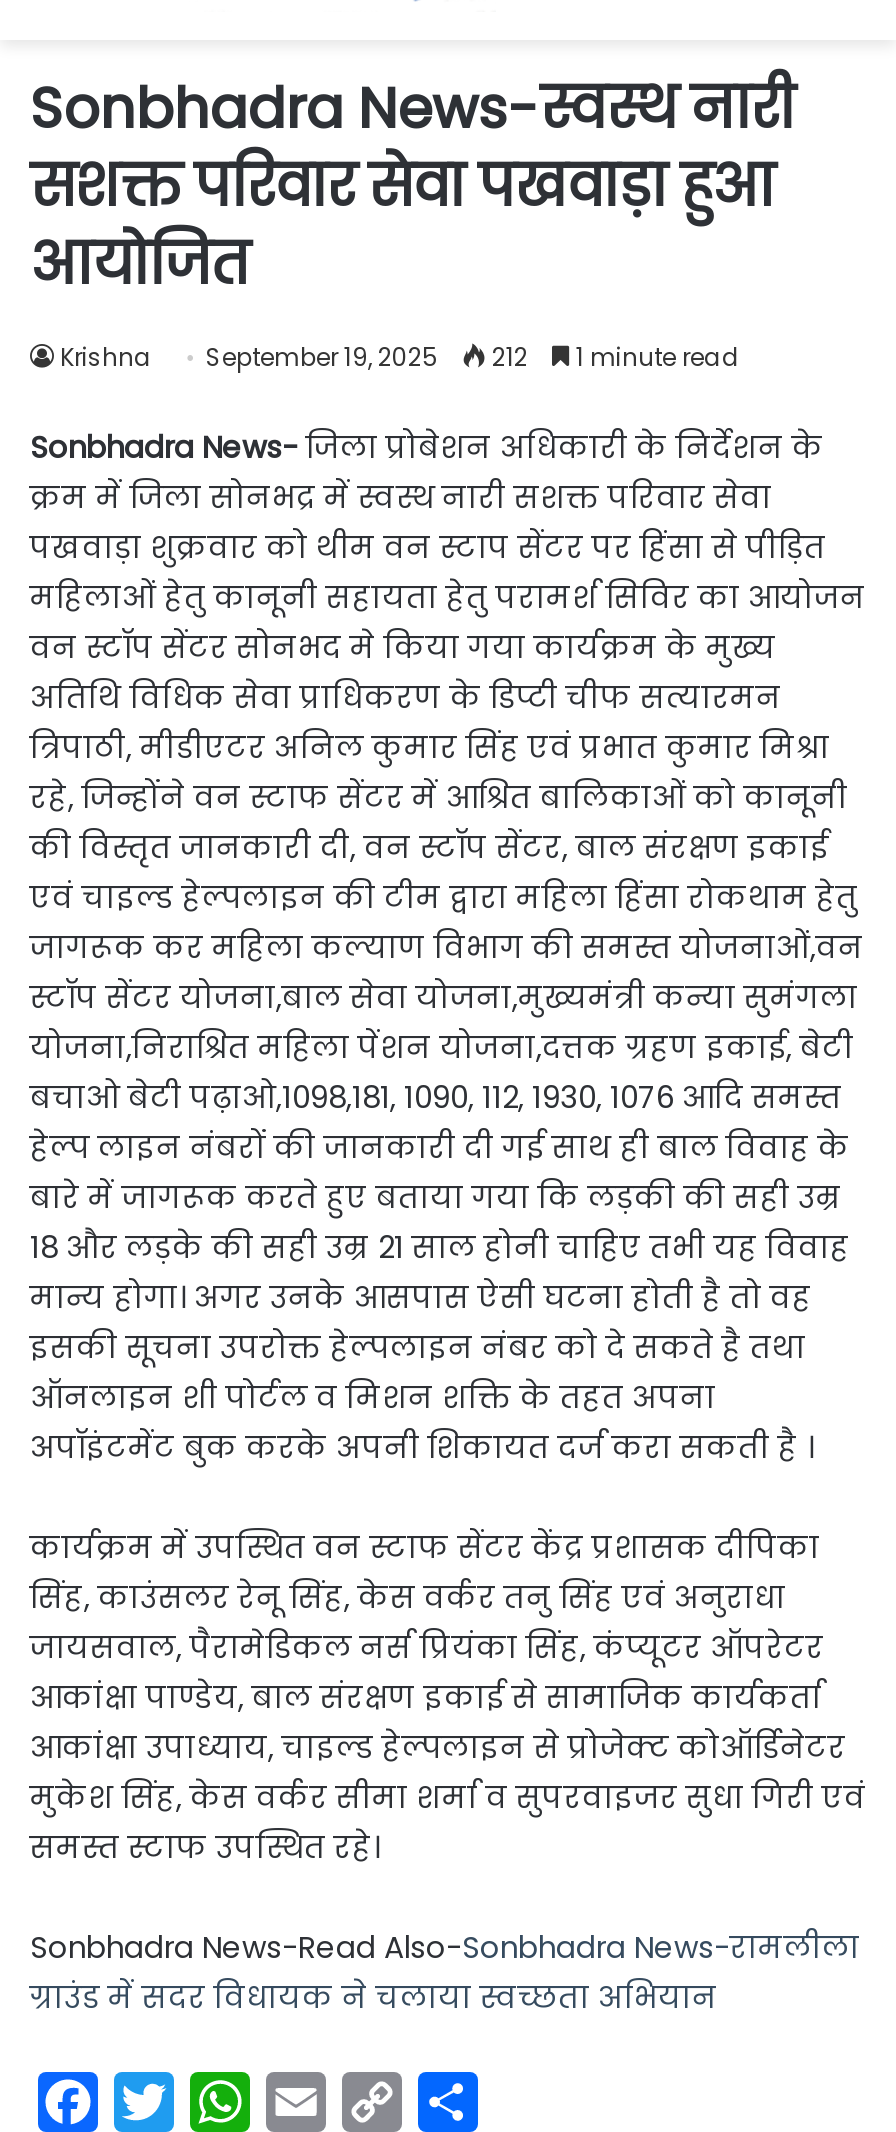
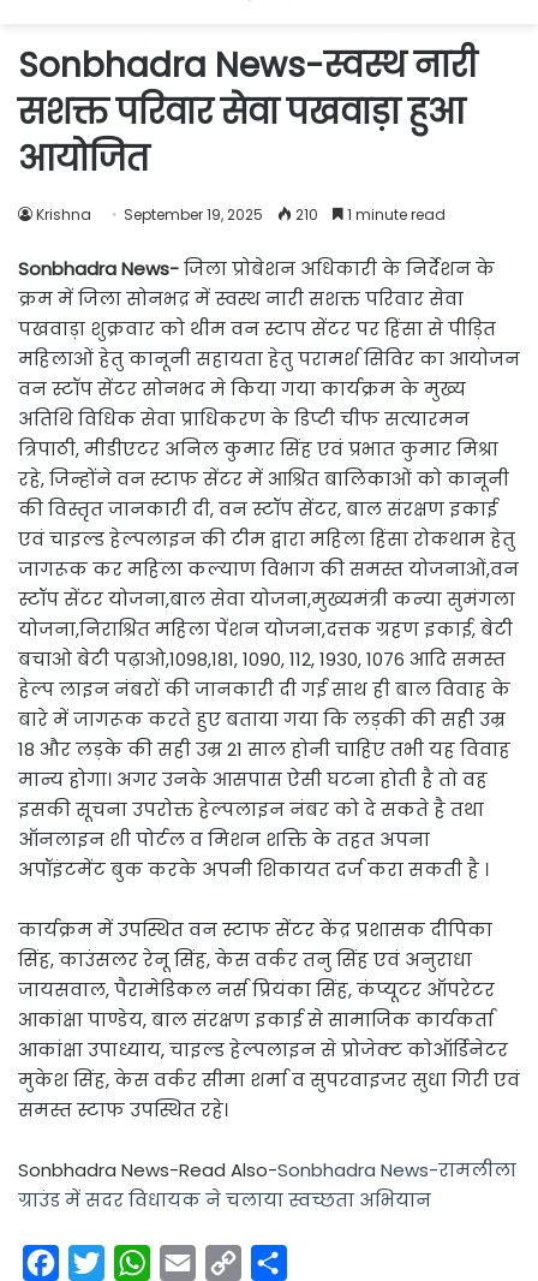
- Krishna September 19, 2025 212 1 minute read
+ Krishna September 19, 2025 210 1 minute read
